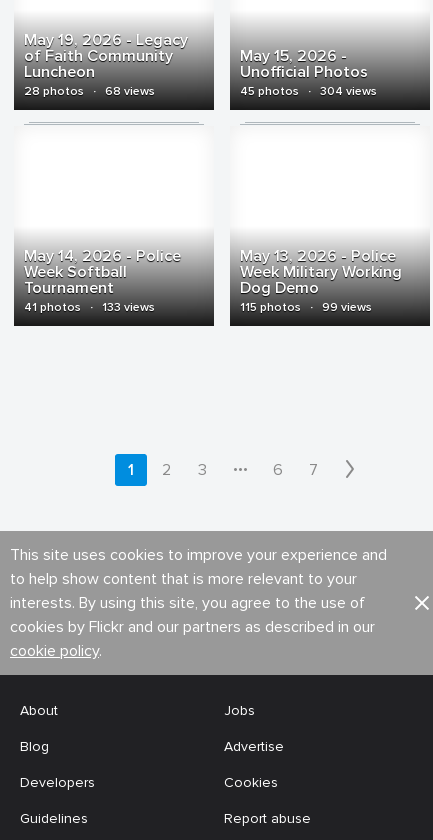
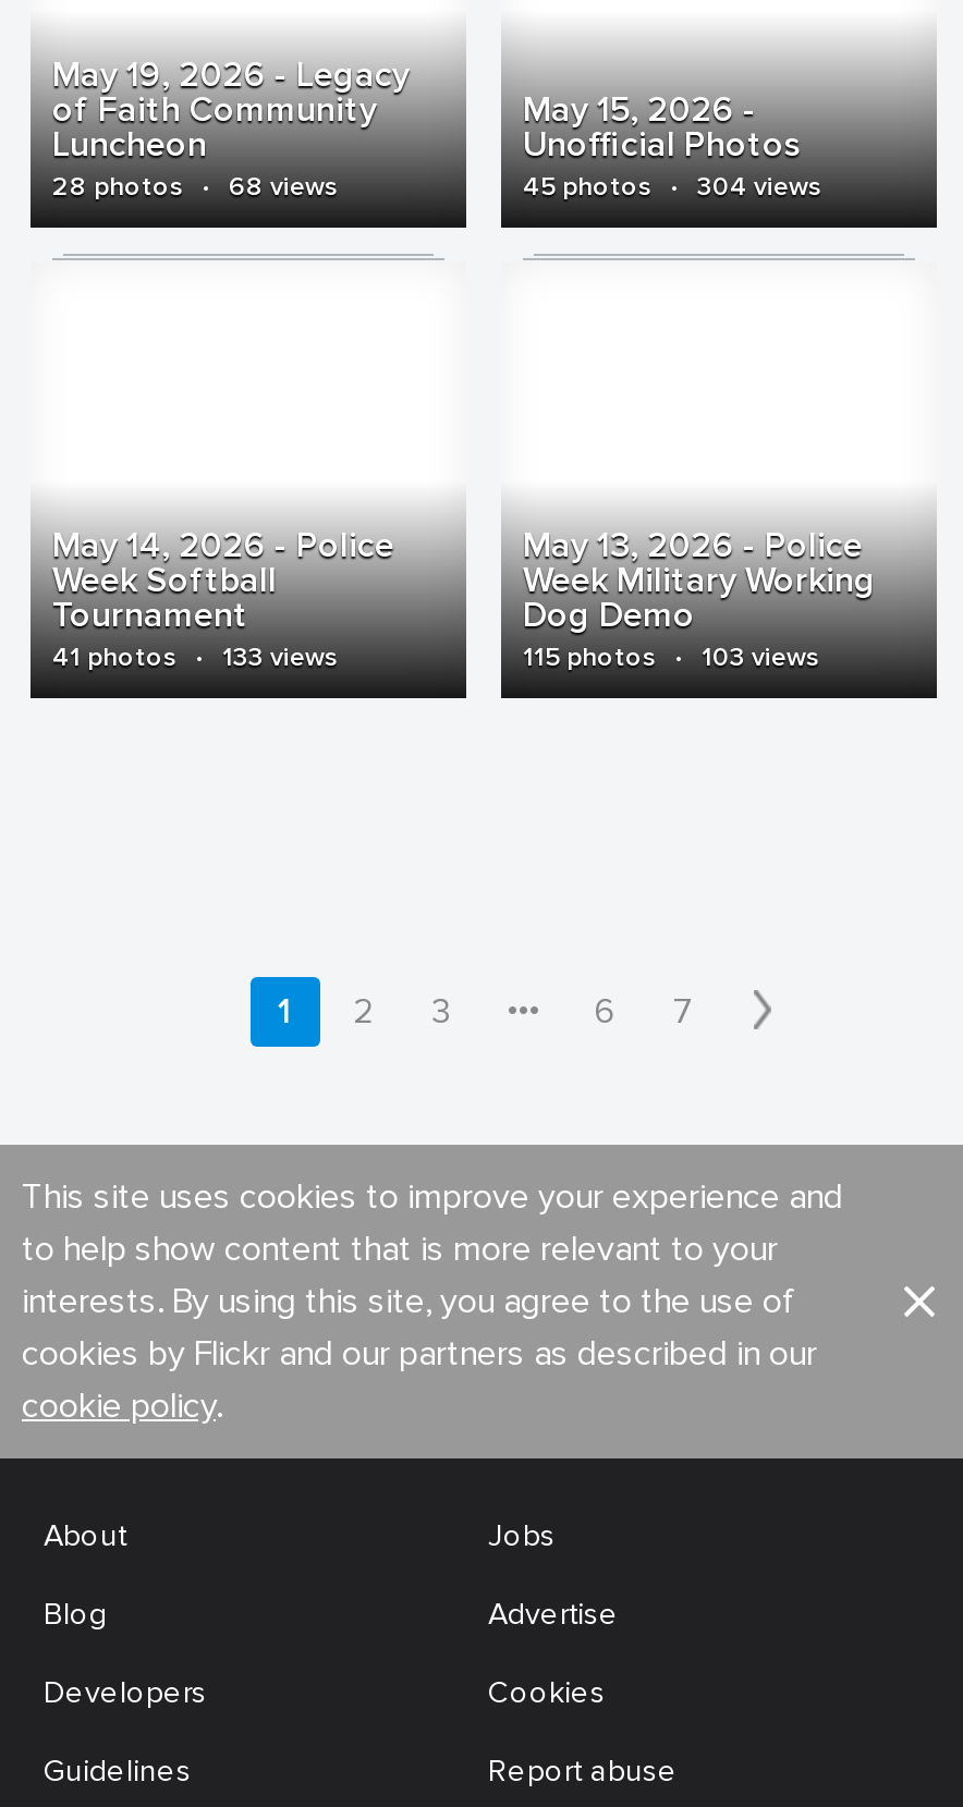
- 115 photos · 99 views
+ 115 photos · 103 views
